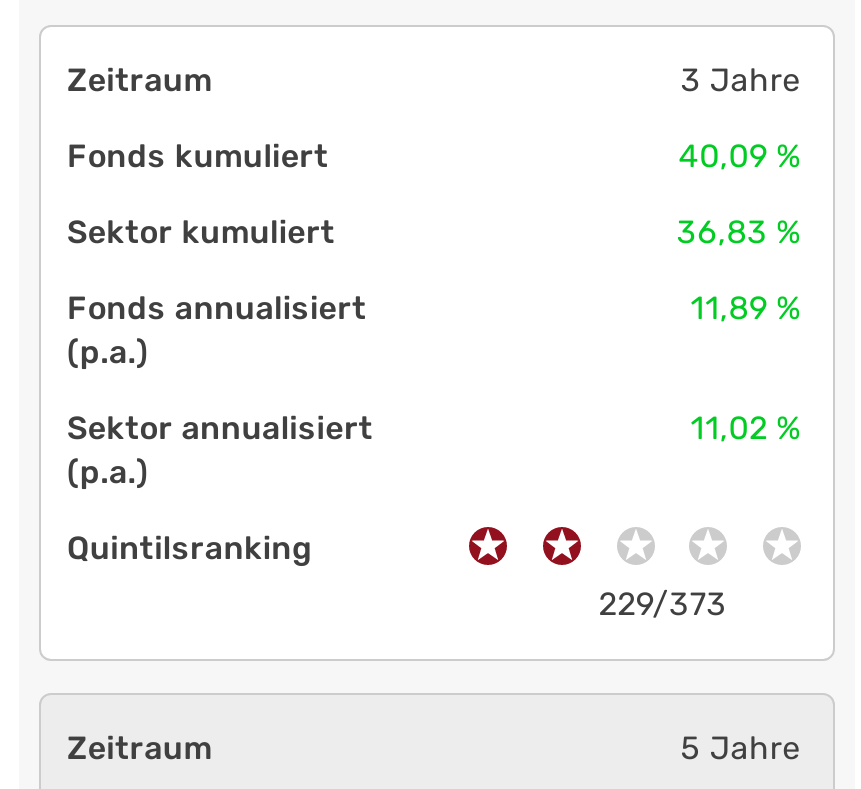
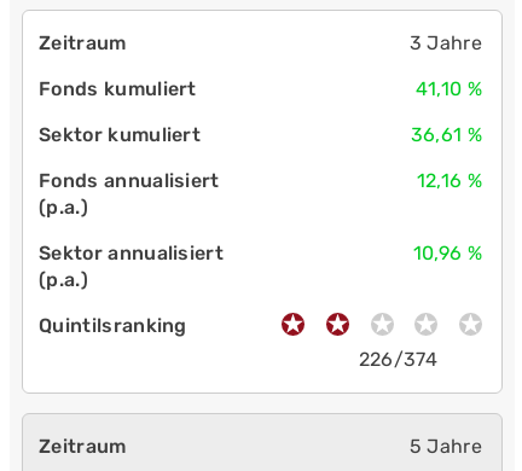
- 40,09 %
+ 41,10 %

- 36,83 %
+ 36,61 %

- 11,89 %
+ 12,16 %

- 11,02 %
+ 10,96 %

- 229/373
+ 226/374
